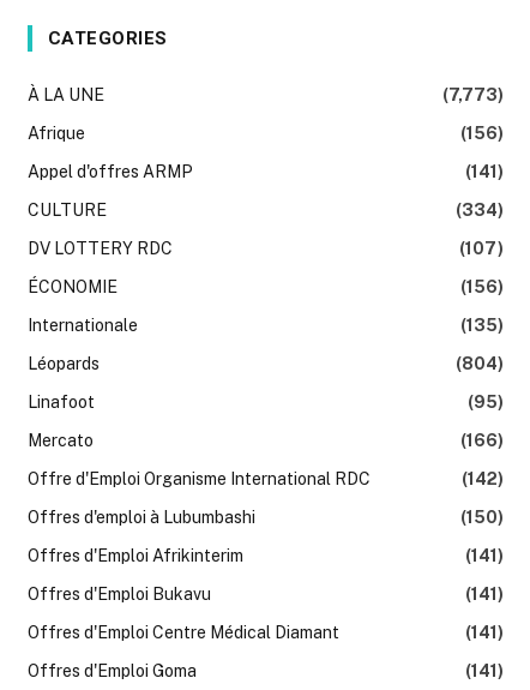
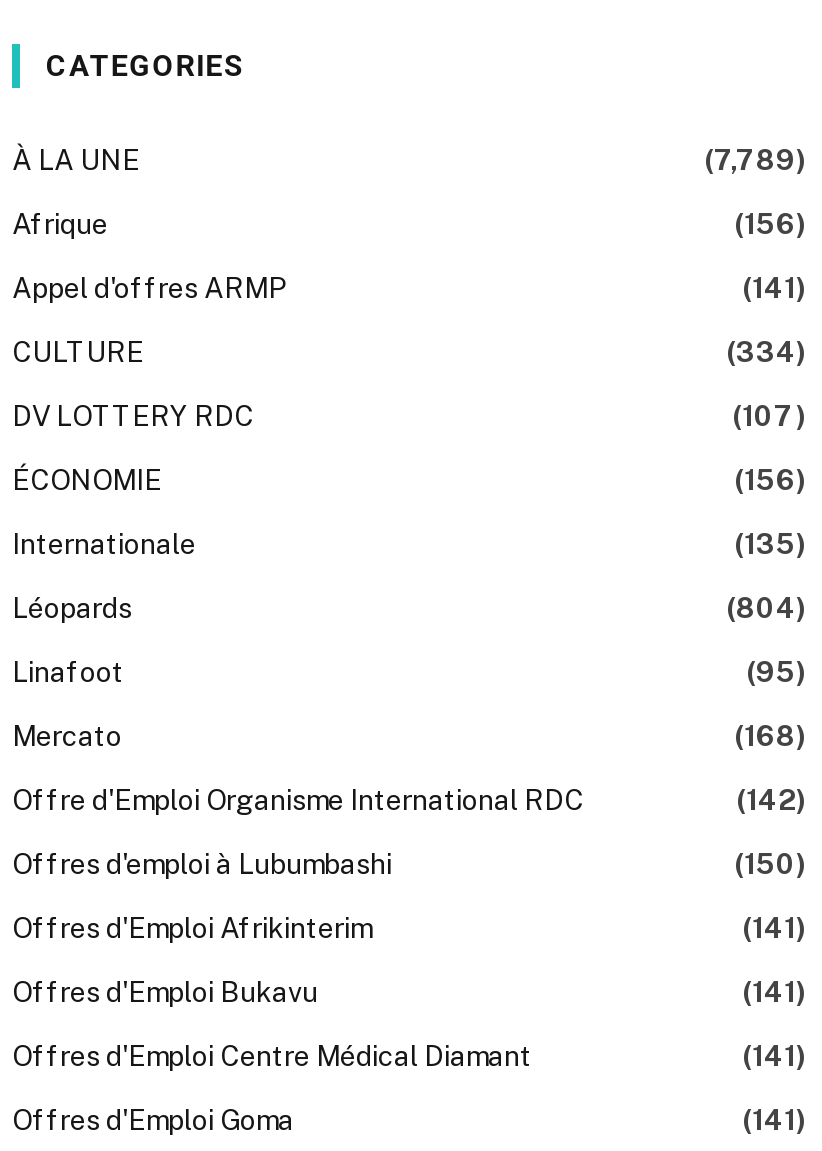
- (7,773)
+ (7,789)

- (166)
+ (168)
